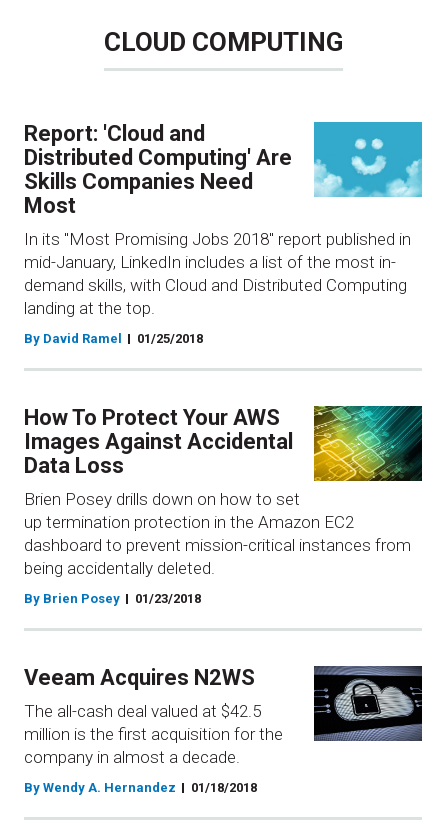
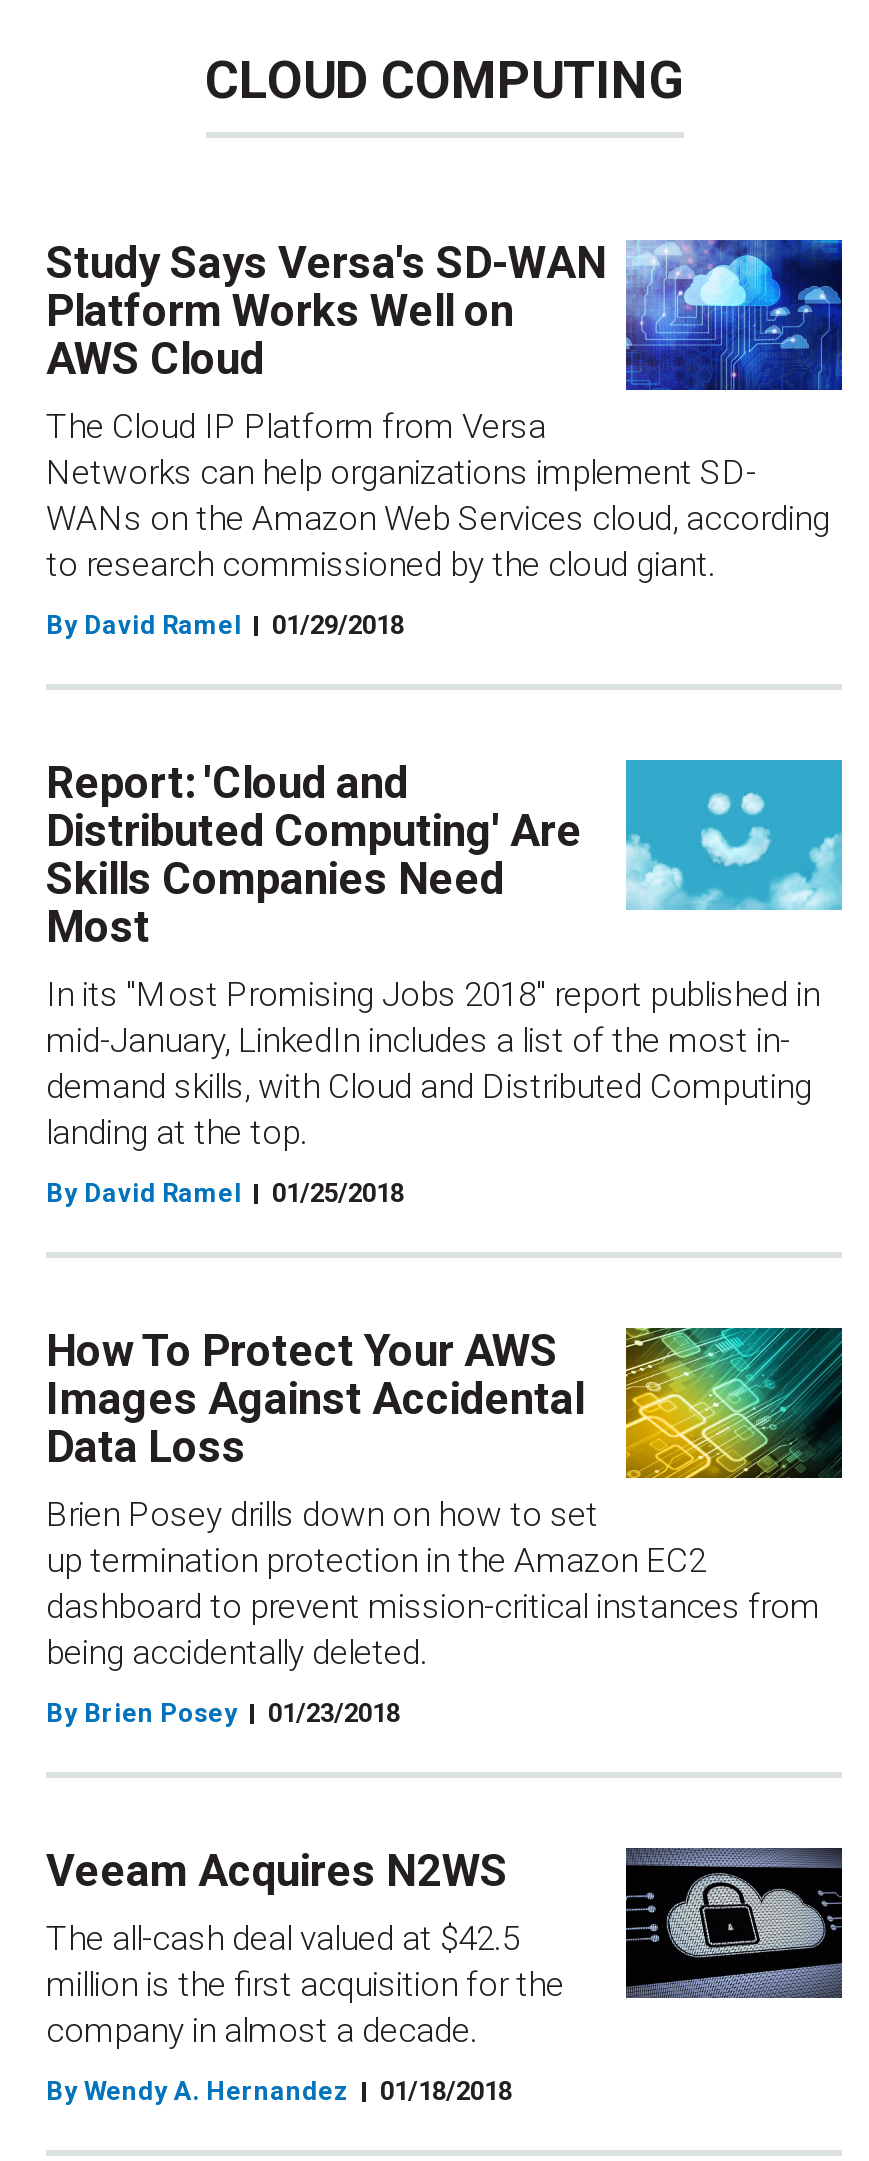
+ [image]
+ Study Says Versa's SD-WAN
+ Platform Works Well on
+ AWS Cloud
+ The Cloud IP Platform from Versa
+ Networks can help organizations implement SD-
+ WANs on the Amazon Web Services cloud, according
+ to research commissioned by the cloud giant.
+ By David Ramel
+ 01/29/2018
